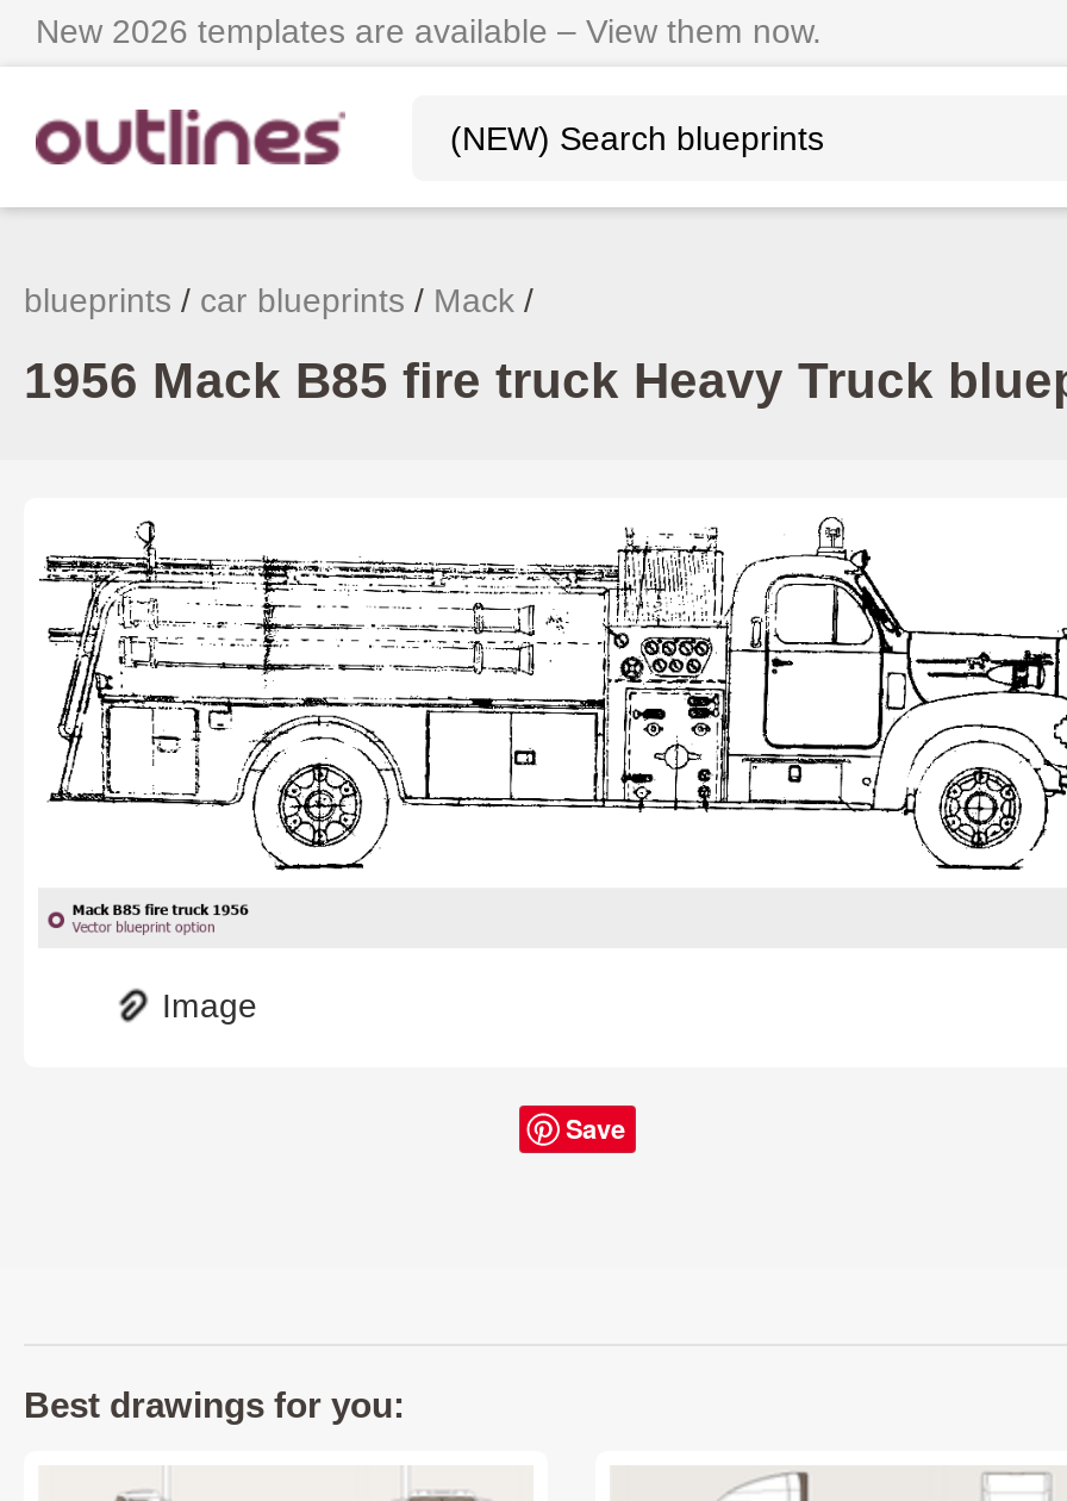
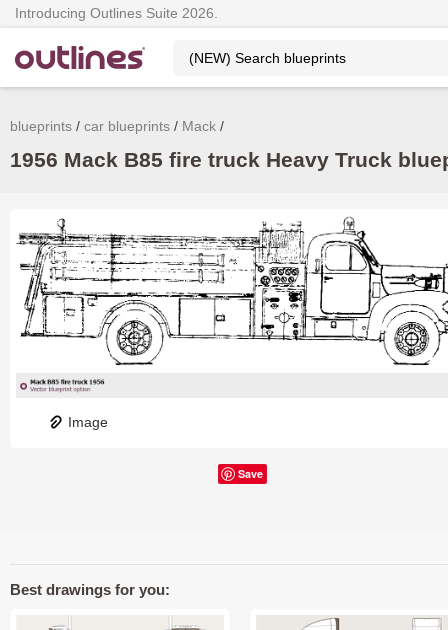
- New 2026 templates are available – View them now.
+ Introducing Outlines Suite 2026.
